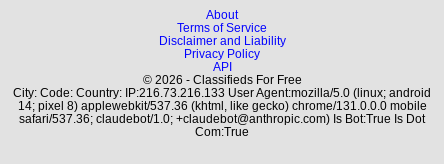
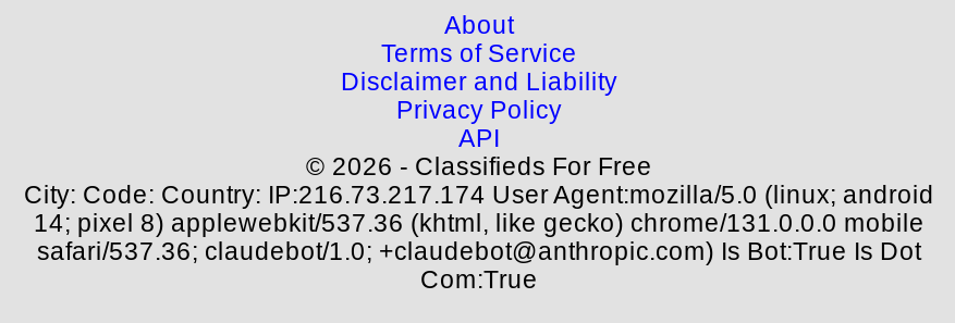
- City: Code: Country: IP:216.73.216.133 User Agent:mozilla/5.0 (linux; android
+ City: Code: Country: IP:216.73.217.174 User Agent:mozilla/5.0 (linux; android
